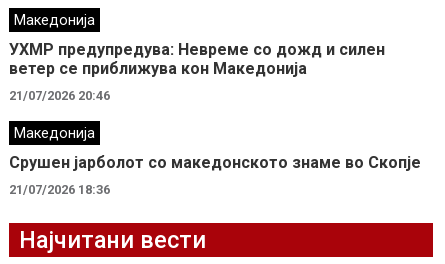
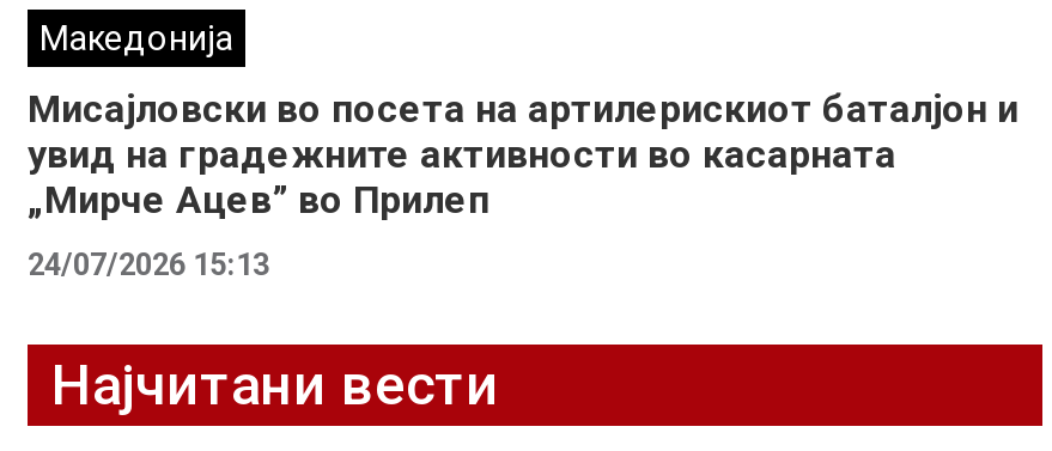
- УХМР предупредува: Невреме со дожд и силен
- ветер се приближува кон Македонија
- 21/07/2026 20:46
- Македонија
- Срушен јарболот со македонското знаме во Скопје
- 21/07/2026 18:36
+ Мисајловски во посета на артилерискиот баталјон и
+ увид на градежните активности во касарната
+ „Мирче Ацев” во Прилеп
+ 24/07/2026 15:13
